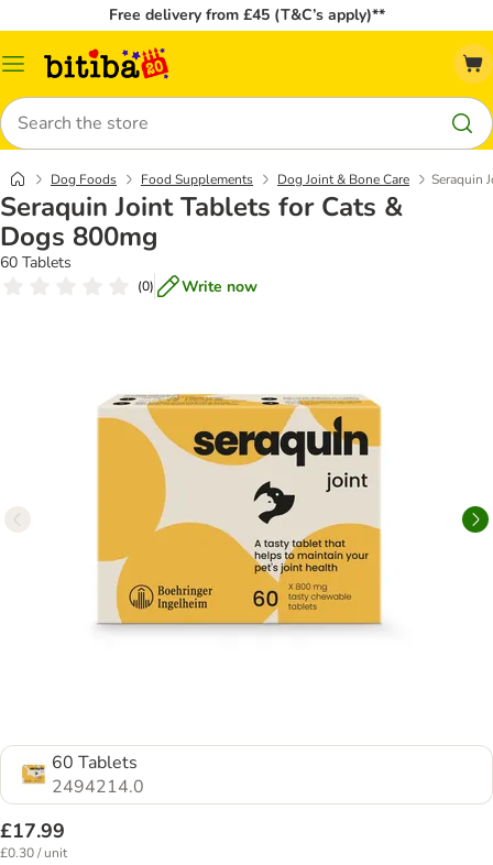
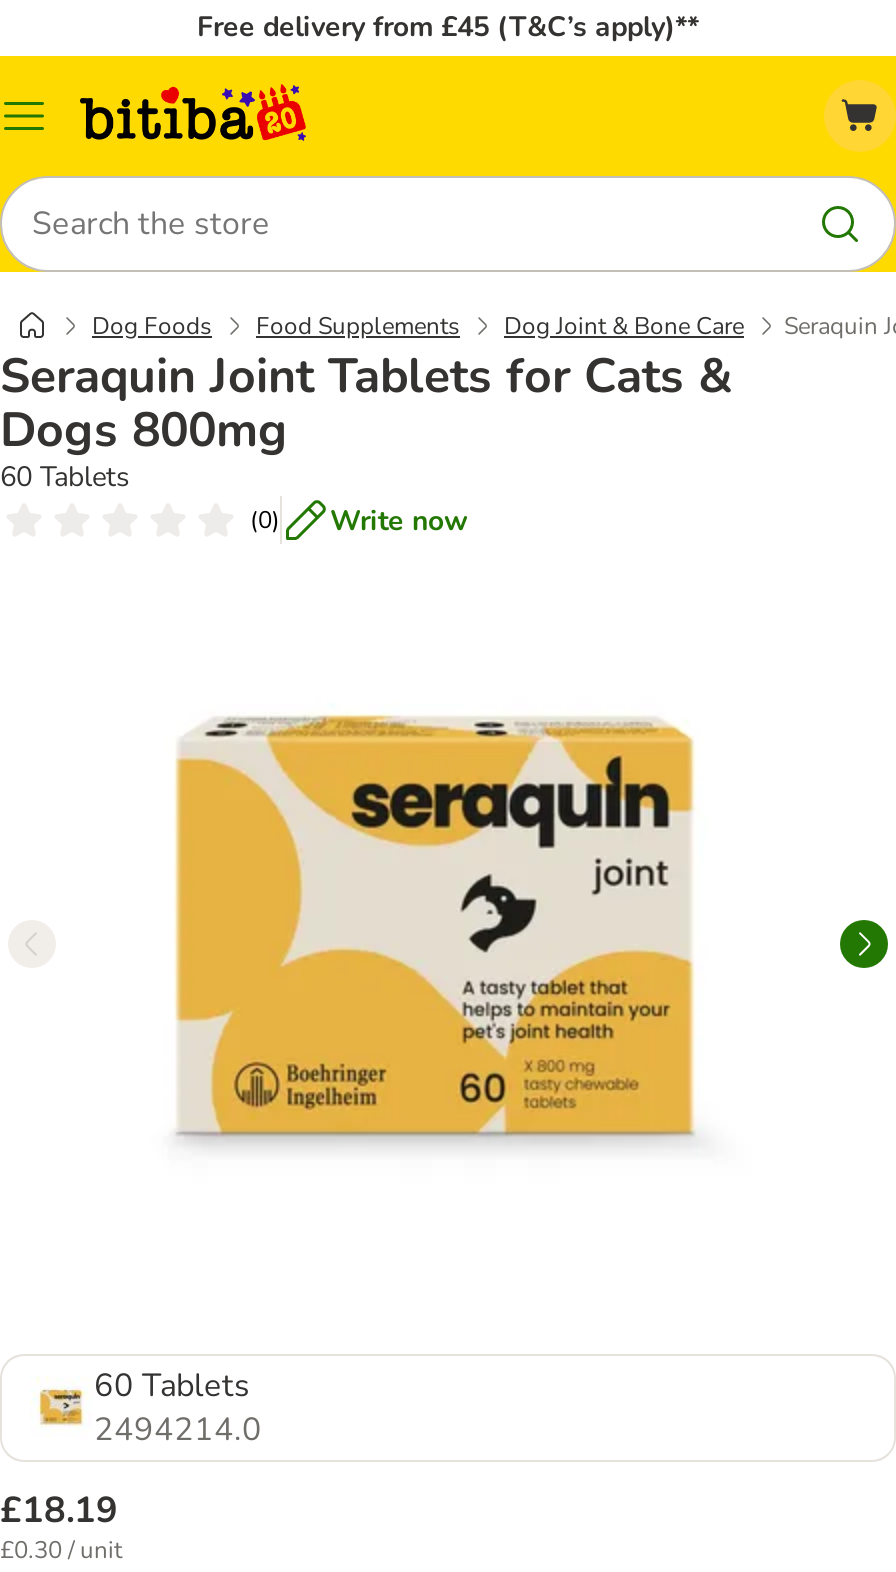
- £17.99
+ £18.19
